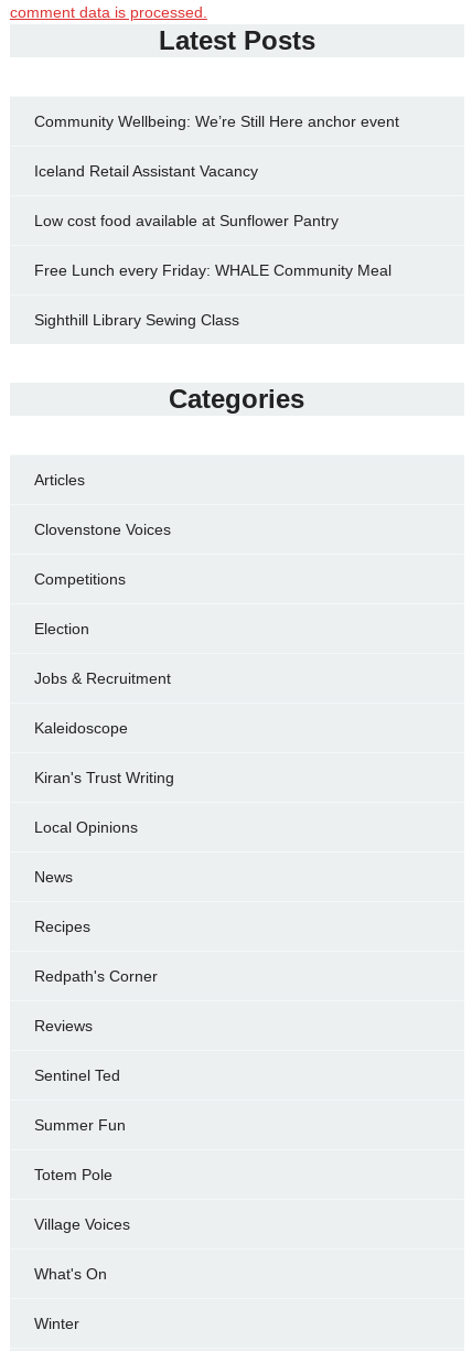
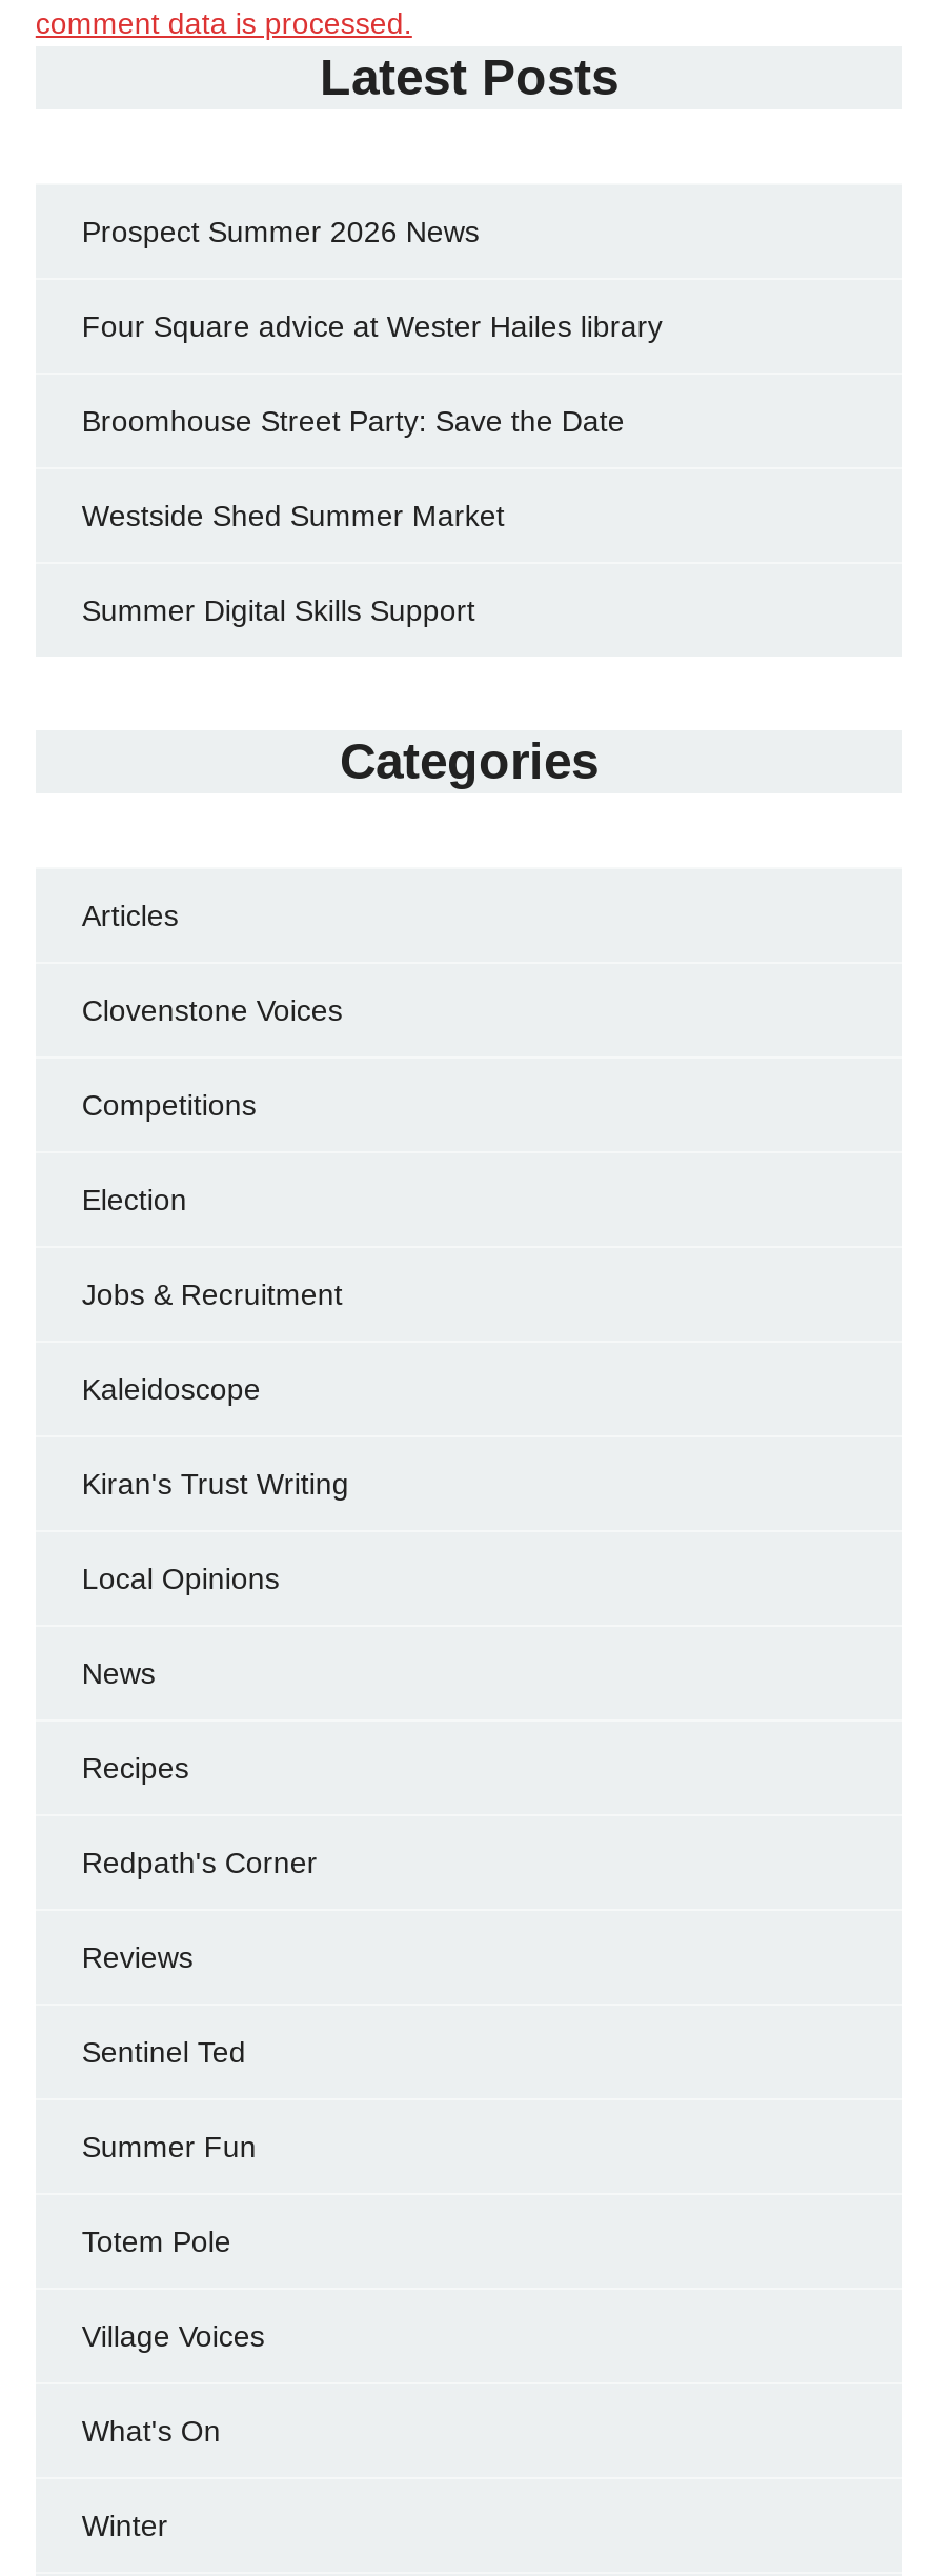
- Community Wellbeing: We’re Still Here anchor event
+ Prospect Summer 2026 News

- Iceland Retail Assistant Vacancy
+ Four Square advice at Wester Hailes library

- Low cost food available at Sunflower Pantry
+ Broomhouse Street Party: Save the Date

- Free Lunch every Friday: WHALE Community Meal
+ Westside Shed Summer Market

- Sighthill Library Sewing Class
+ Summer Digital Skills Support
